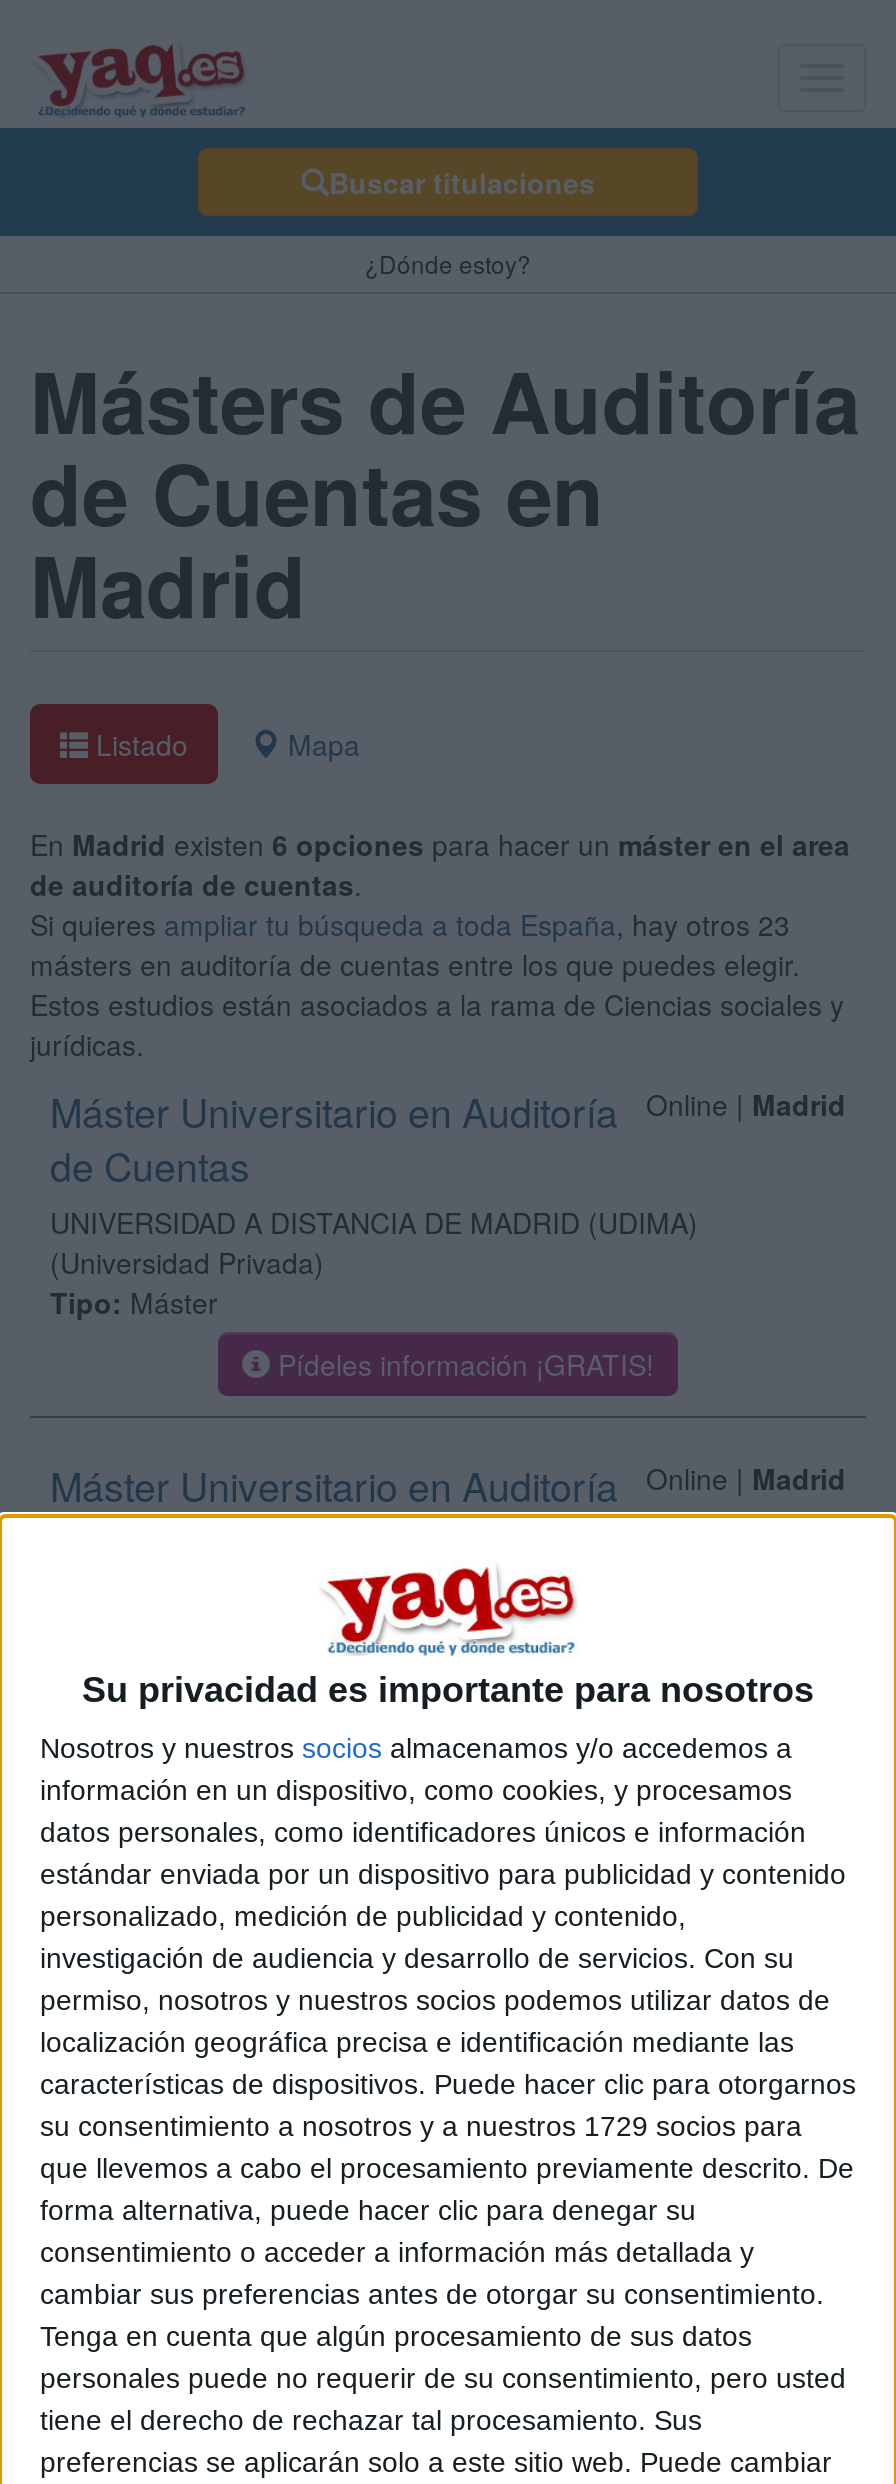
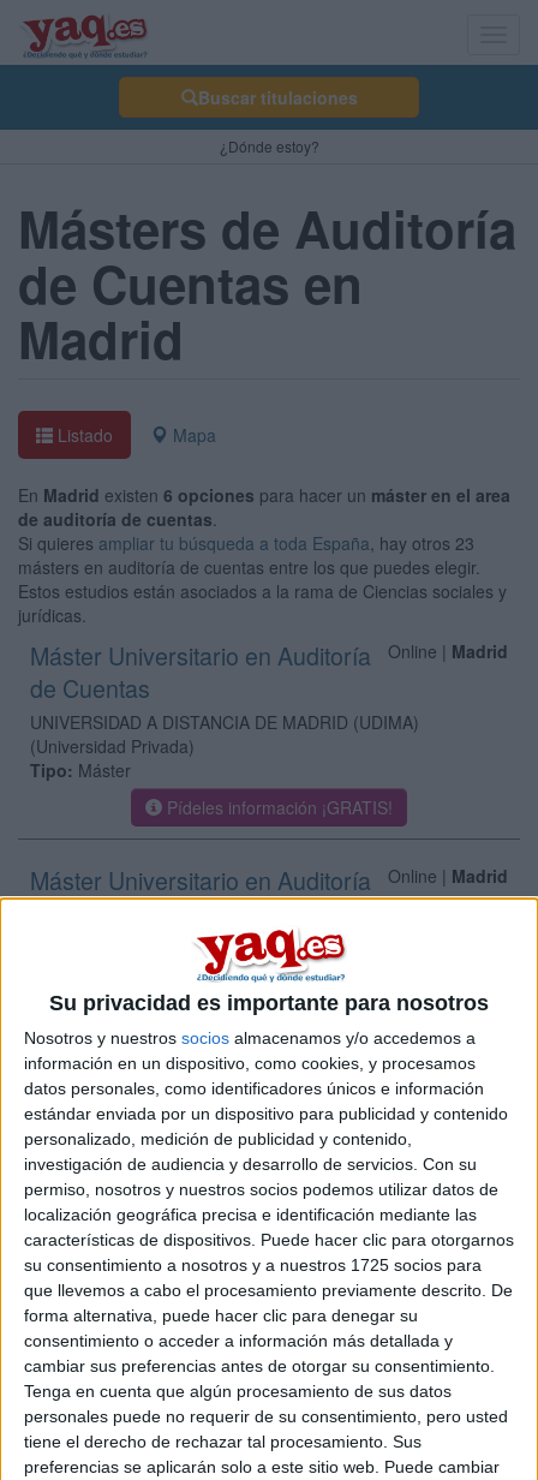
- su consentimiento a nosotros y a nuestros 1729 socios para
+ su consentimiento a nosotros y a nuestros 1725 socios para
